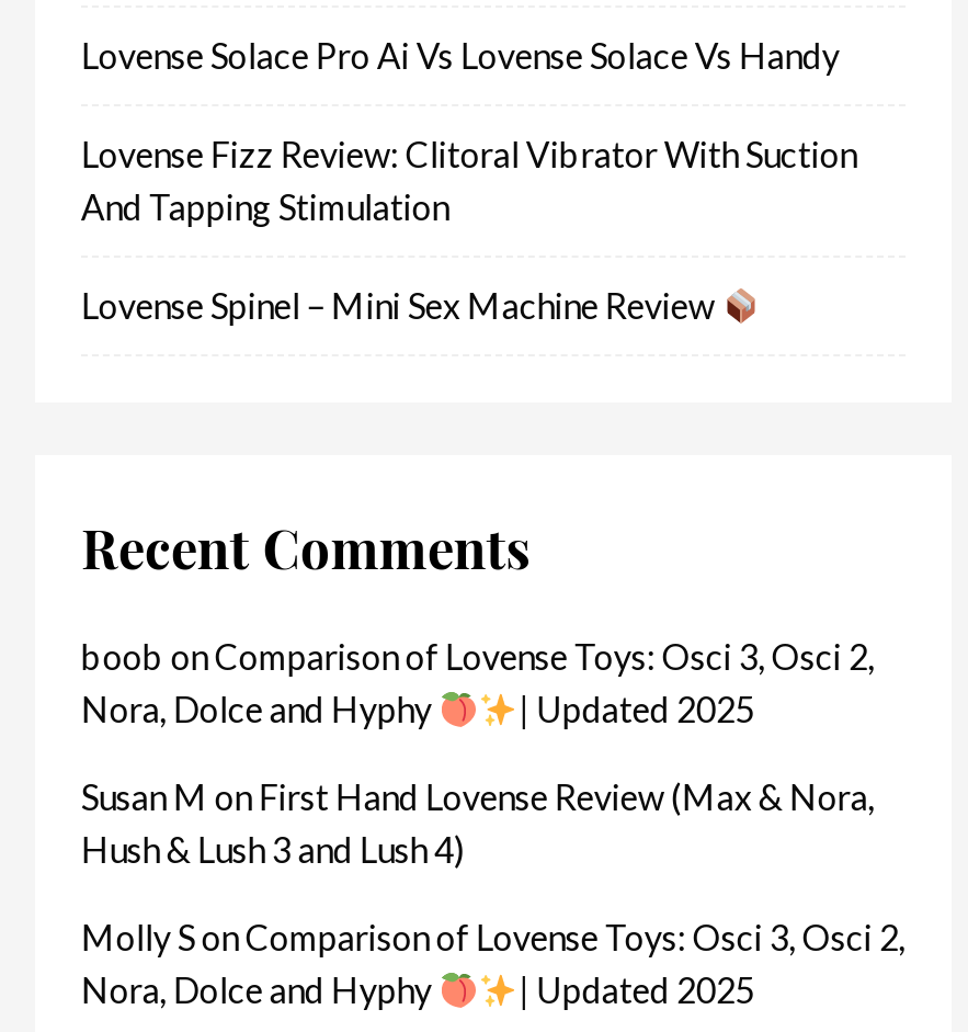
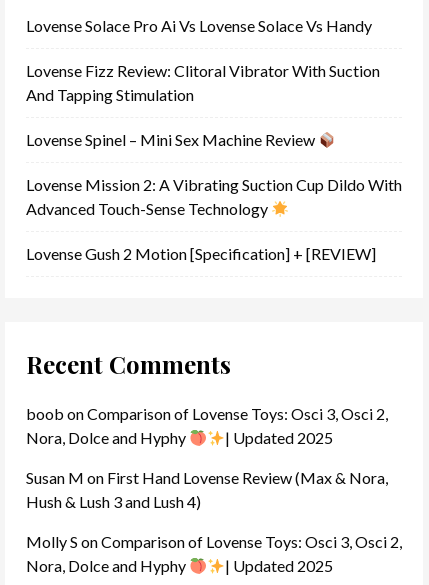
+ Lovense Mission 2: A Vibrating Suction Cup Dildo With
+ Advanced Touch-Sense Technology
+ Lovense Gush 2 Motion [Specification] + [REVIEW]
